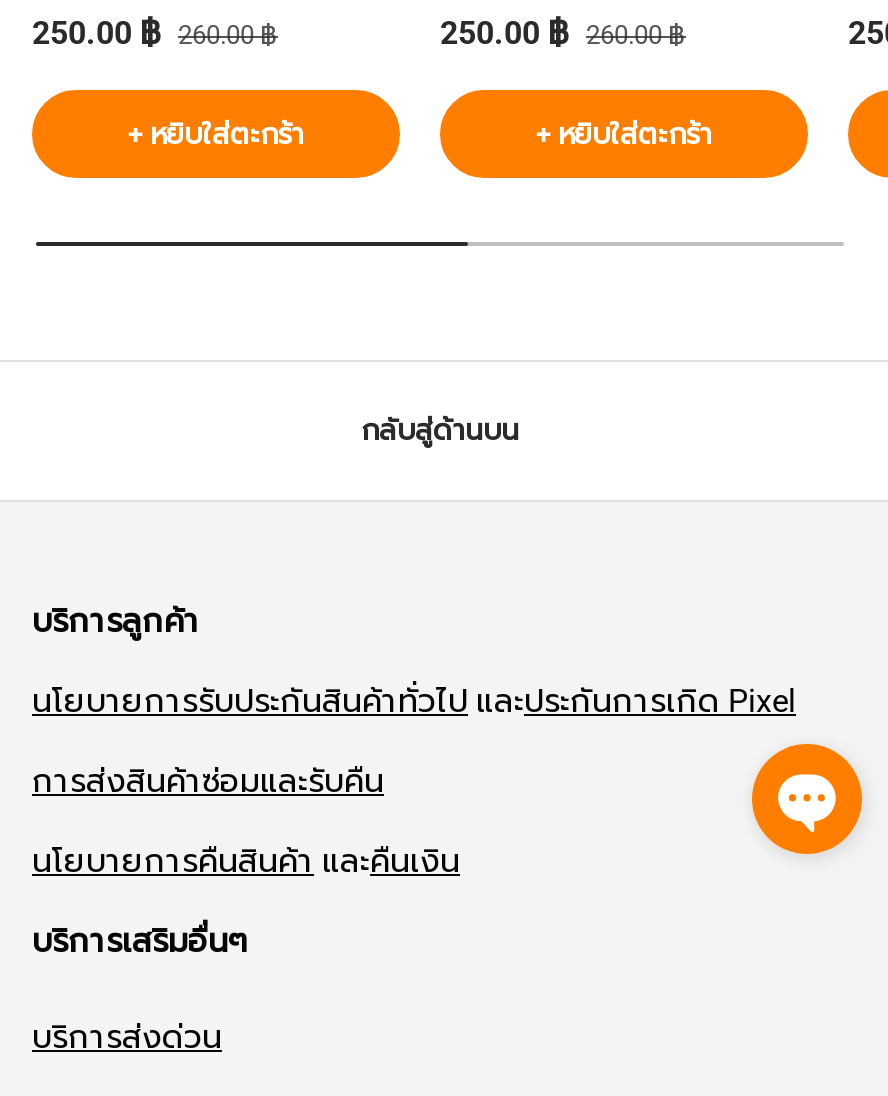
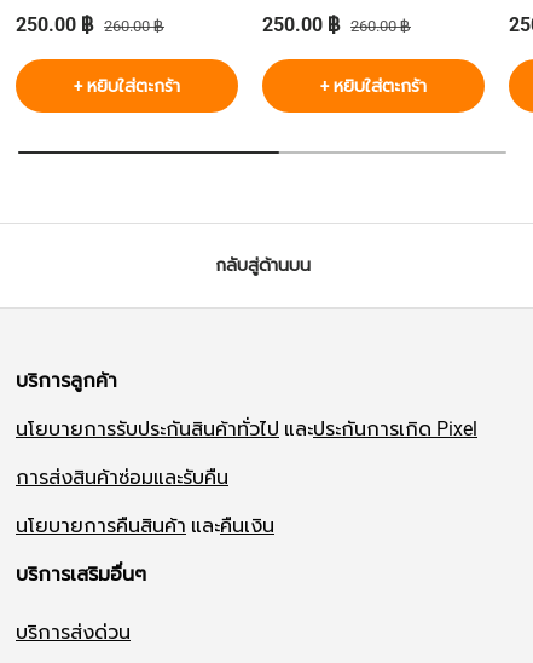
- [image]
